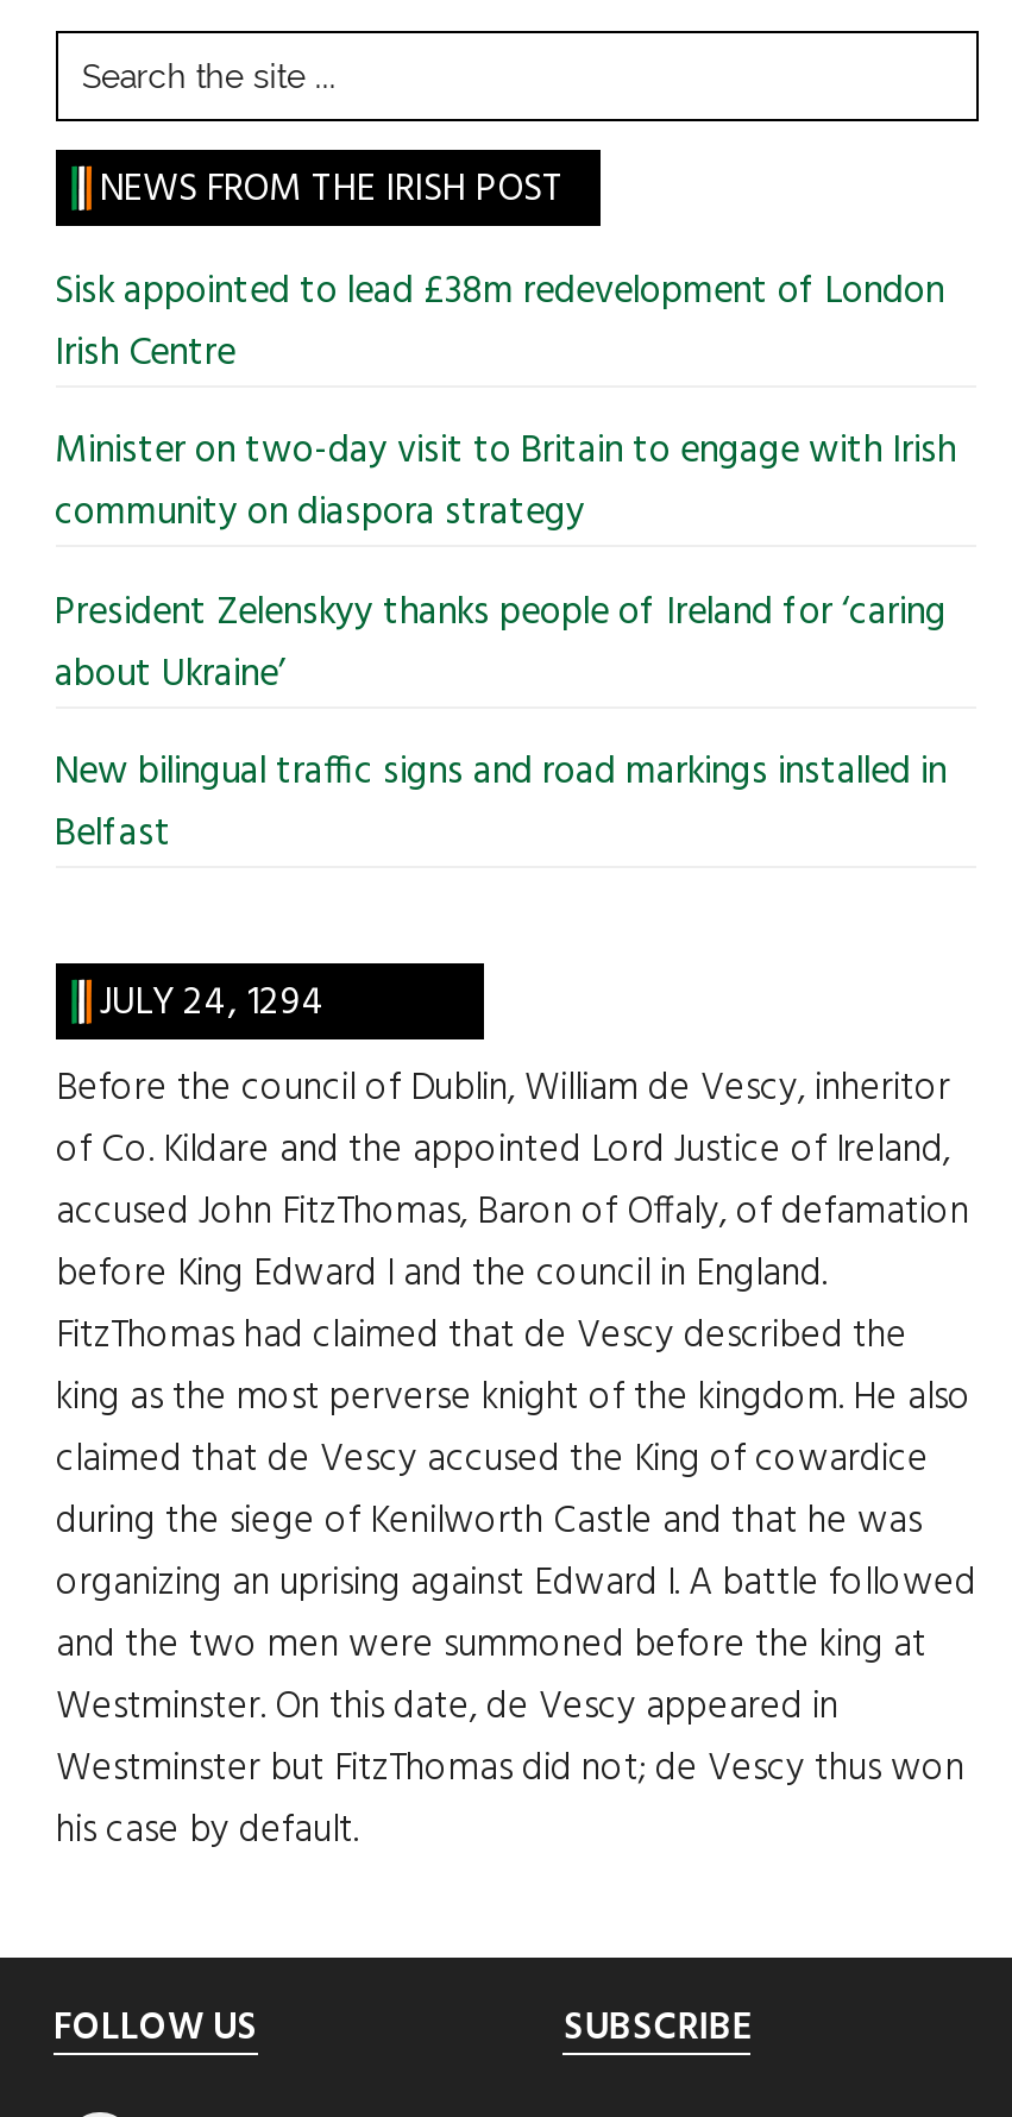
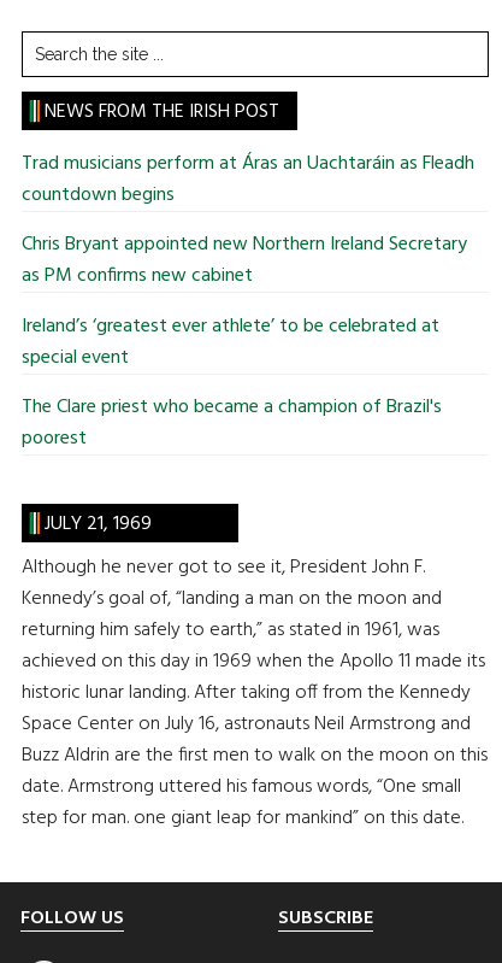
- Sisk appointed to lead £38m redevelopment of London
- Irish Centre
+ Trad musicians perform at Áras an Uachtaráin as Fleadh
+ countdown begins

- Minister on two-day visit to Britain to engage with Irish
- community on diaspora strategy
+ Chris Bryant appointed new Northern Ireland Secretary
+ as PM confirms new cabinet

- President Zelenskyy thanks people of Ireland for ‘caring
- about Ukraine’
+ Ireland’s ‘greatest ever athlete’ to be celebrated at
+ special event

- New bilingual traffic signs and road markings installed in
- Belfast
+ The Clare priest who became a champion of Brazil's
+ poorest

- JULY 24, 1294
- Before the council of Dublin, William de Vescy, inheritor
- of Co. Kildare and the appointed Lord Justice of Ireland,
- accused John FitzThomas, Baron of Offaly, of defamation
- before King Edward I and the council in England.
- FitzThomas had claimed that de Vescy described the
- king as the most perverse knight of the kingdom. He also
- claimed that de Vescy accused the King of cowardice
- during the siege of Kenilworth Castle and that he was
- organizing an uprising against Edward I. A battle followed
- and the two men were summoned before the king at
- Westminster. On this date, de Vescy appeared in
- Westminster but FitzThomas did not; de Vescy thus won
- his case by default.
+ JULY 21, 1969
+ Although he never got to see it, President John F.
+ Kennedy’s goal of, “landing a man on the moon and
+ returning him safely to earth,” as stated in 1961, was
+ achieved on this day in 1969 when the Apollo 11 made its
+ historic lunar landing. After taking off from the Kennedy
+ Space Center on July 16, astronauts Neil Armstrong and
+ Buzz Aldrin are the first men to walk on the moon on this
+ date. Armstrong uttered his famous words, “One small
+ step for man. one giant leap for mankind” on this date.
